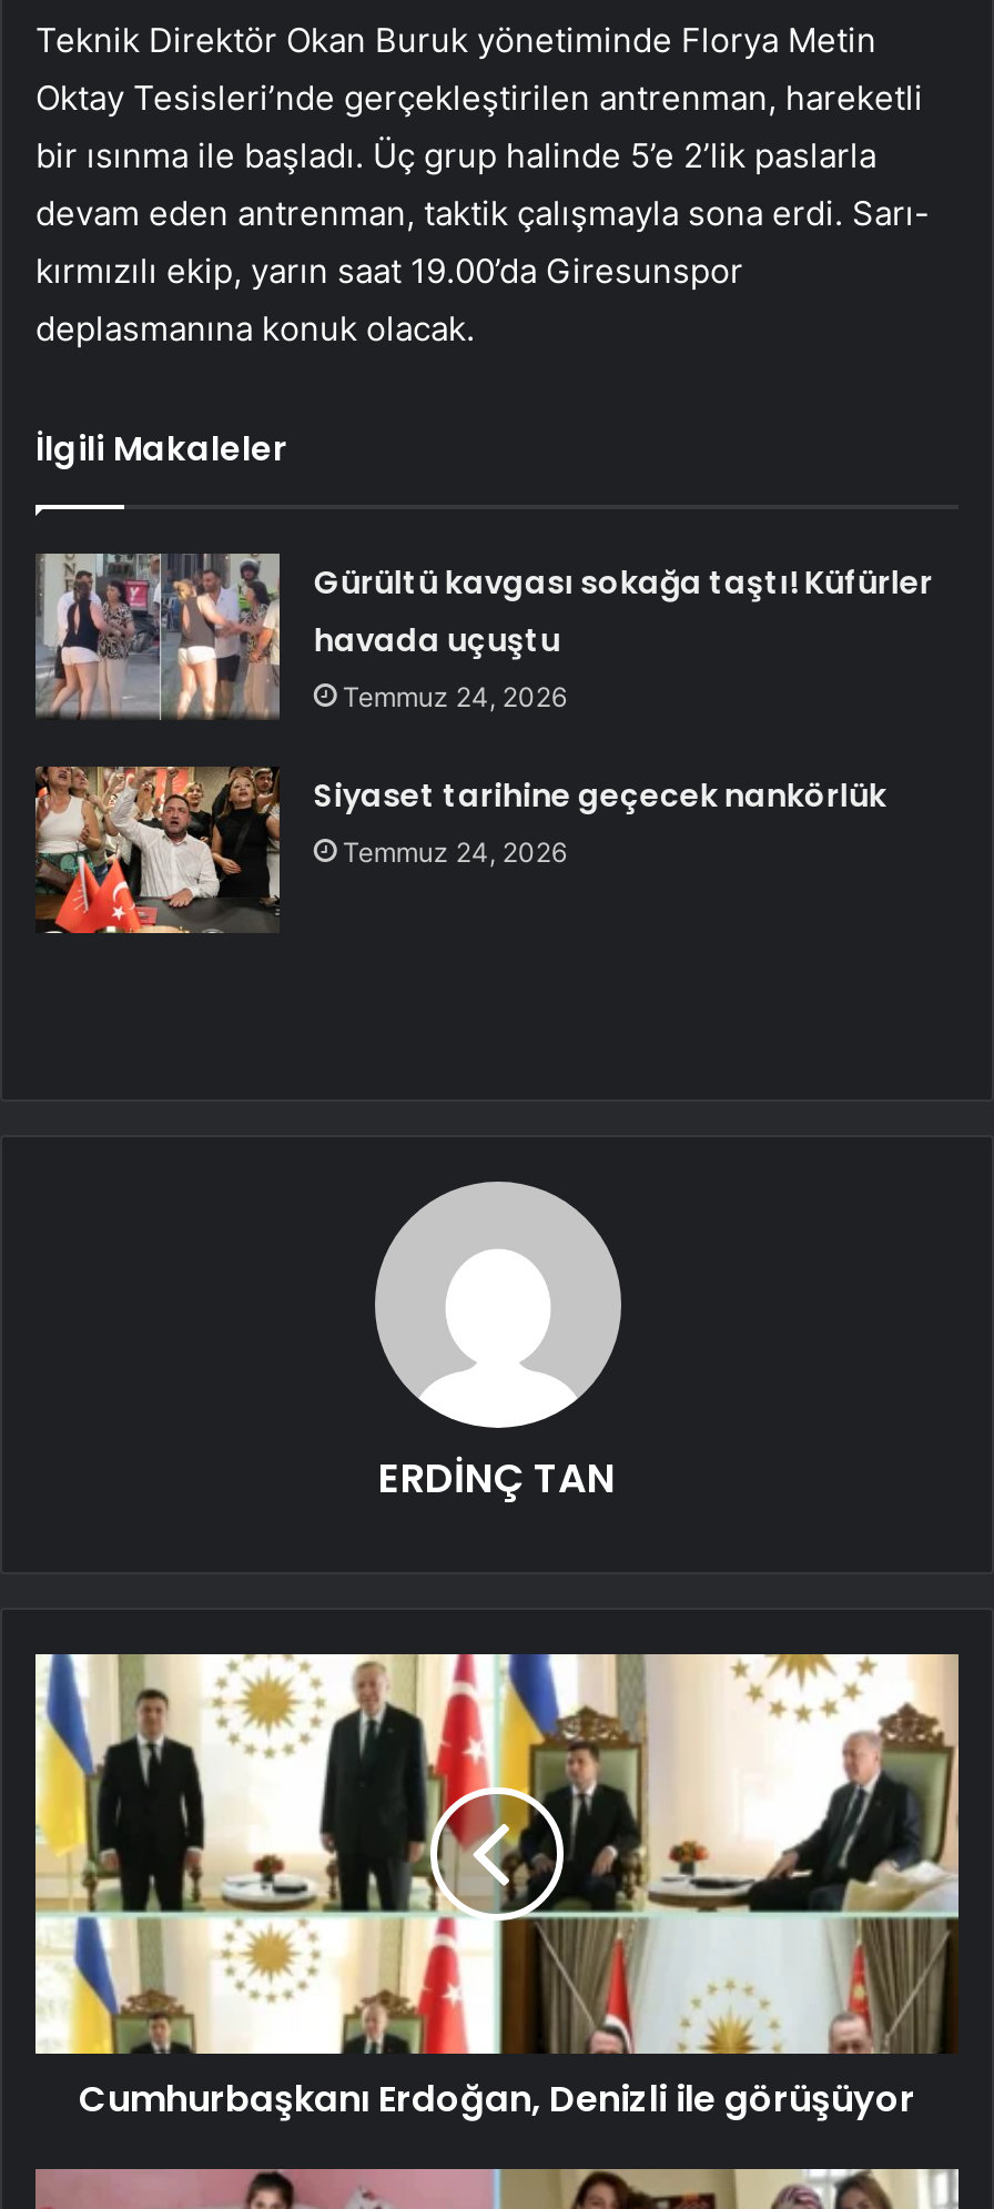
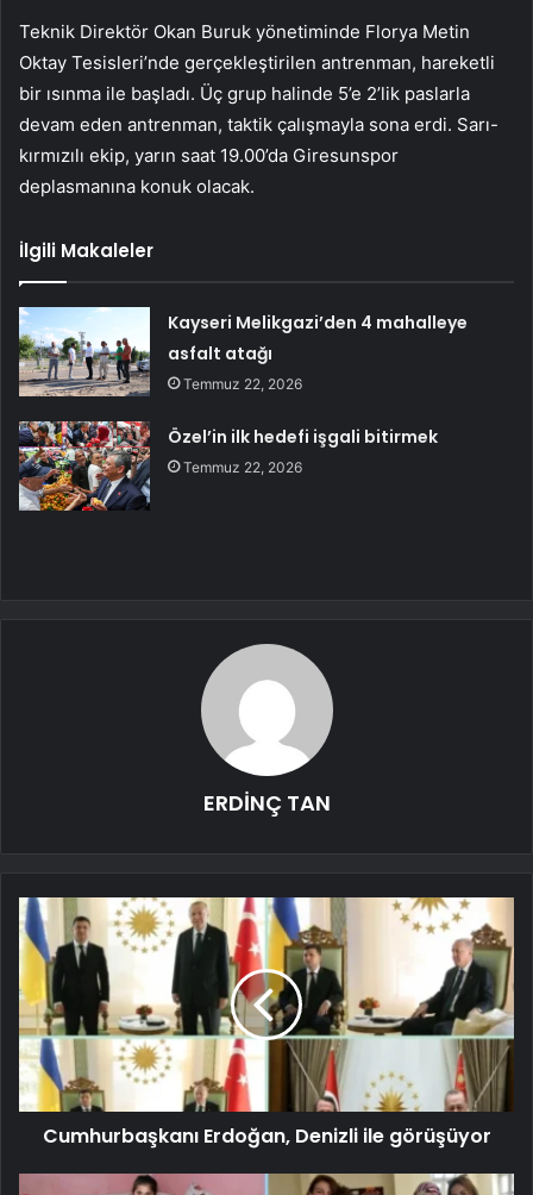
- [image]
- Gürültü kavgası sokağa taştı! Küfürler
- havada uçuştu
- Temmuz 24, 2026
+ [image]
+ Kayseri Melikgazi’den 4 mahalleye
+ asfalt atağı
+ Temmuz 22, 2026

- [image]
- Siyaset tarihine geçecek nankörlük
- Temmuz 24, 2026
+ [image]
+ Özel’in ilk hedefi işgali bitirmek
+ Temmuz 22, 2026
